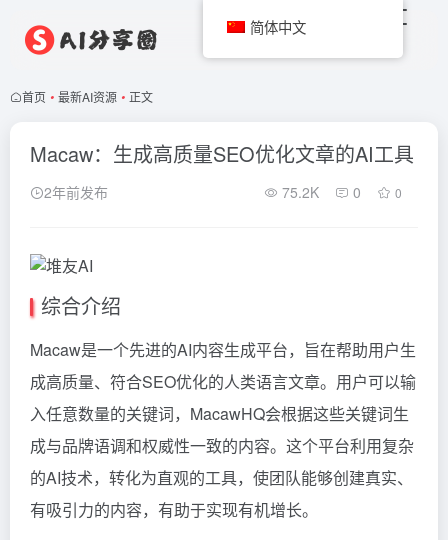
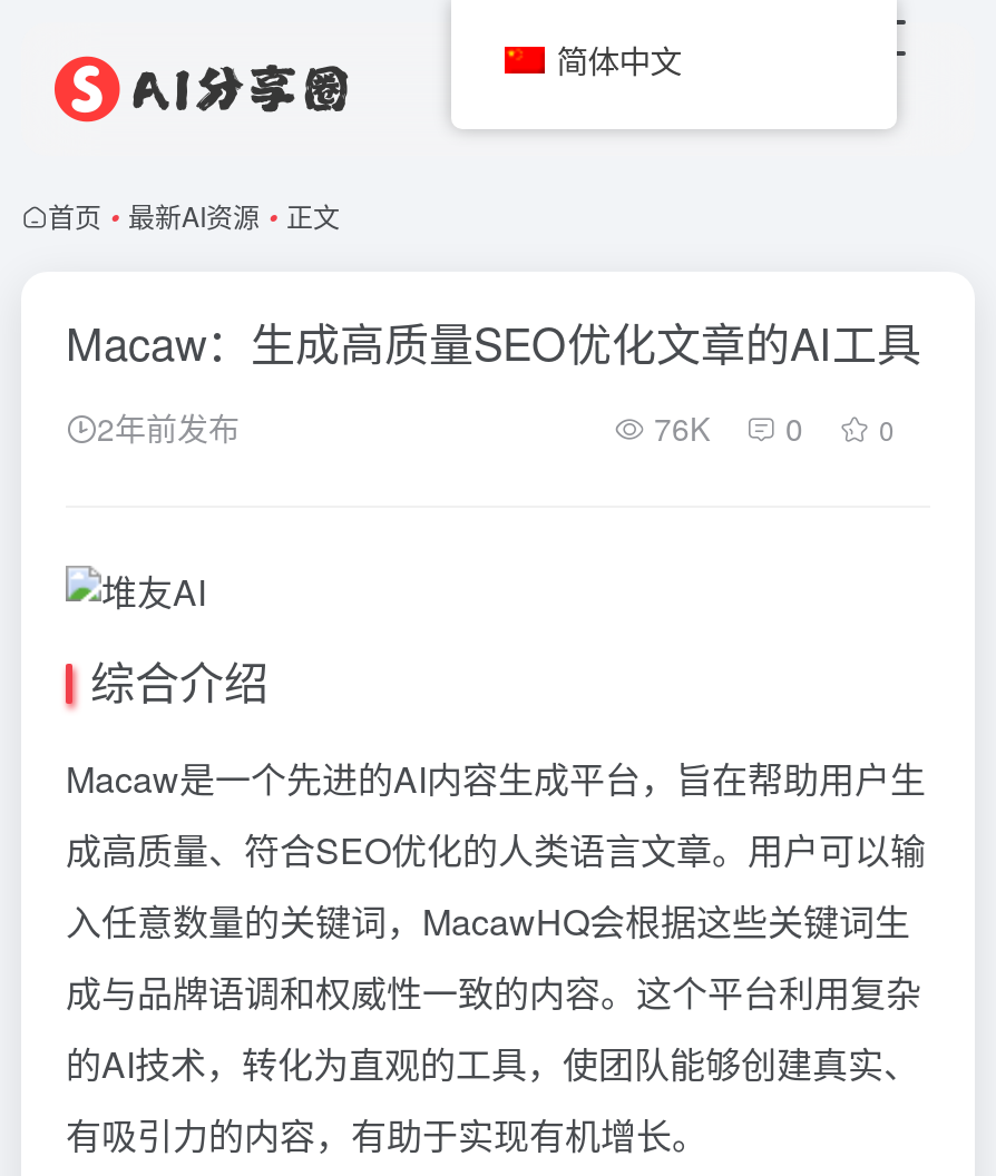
- 75.2K 0 0
+ 76K 0 0
